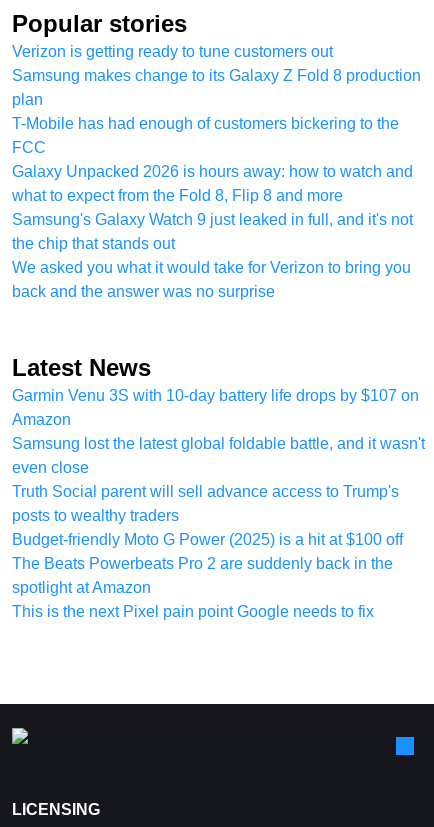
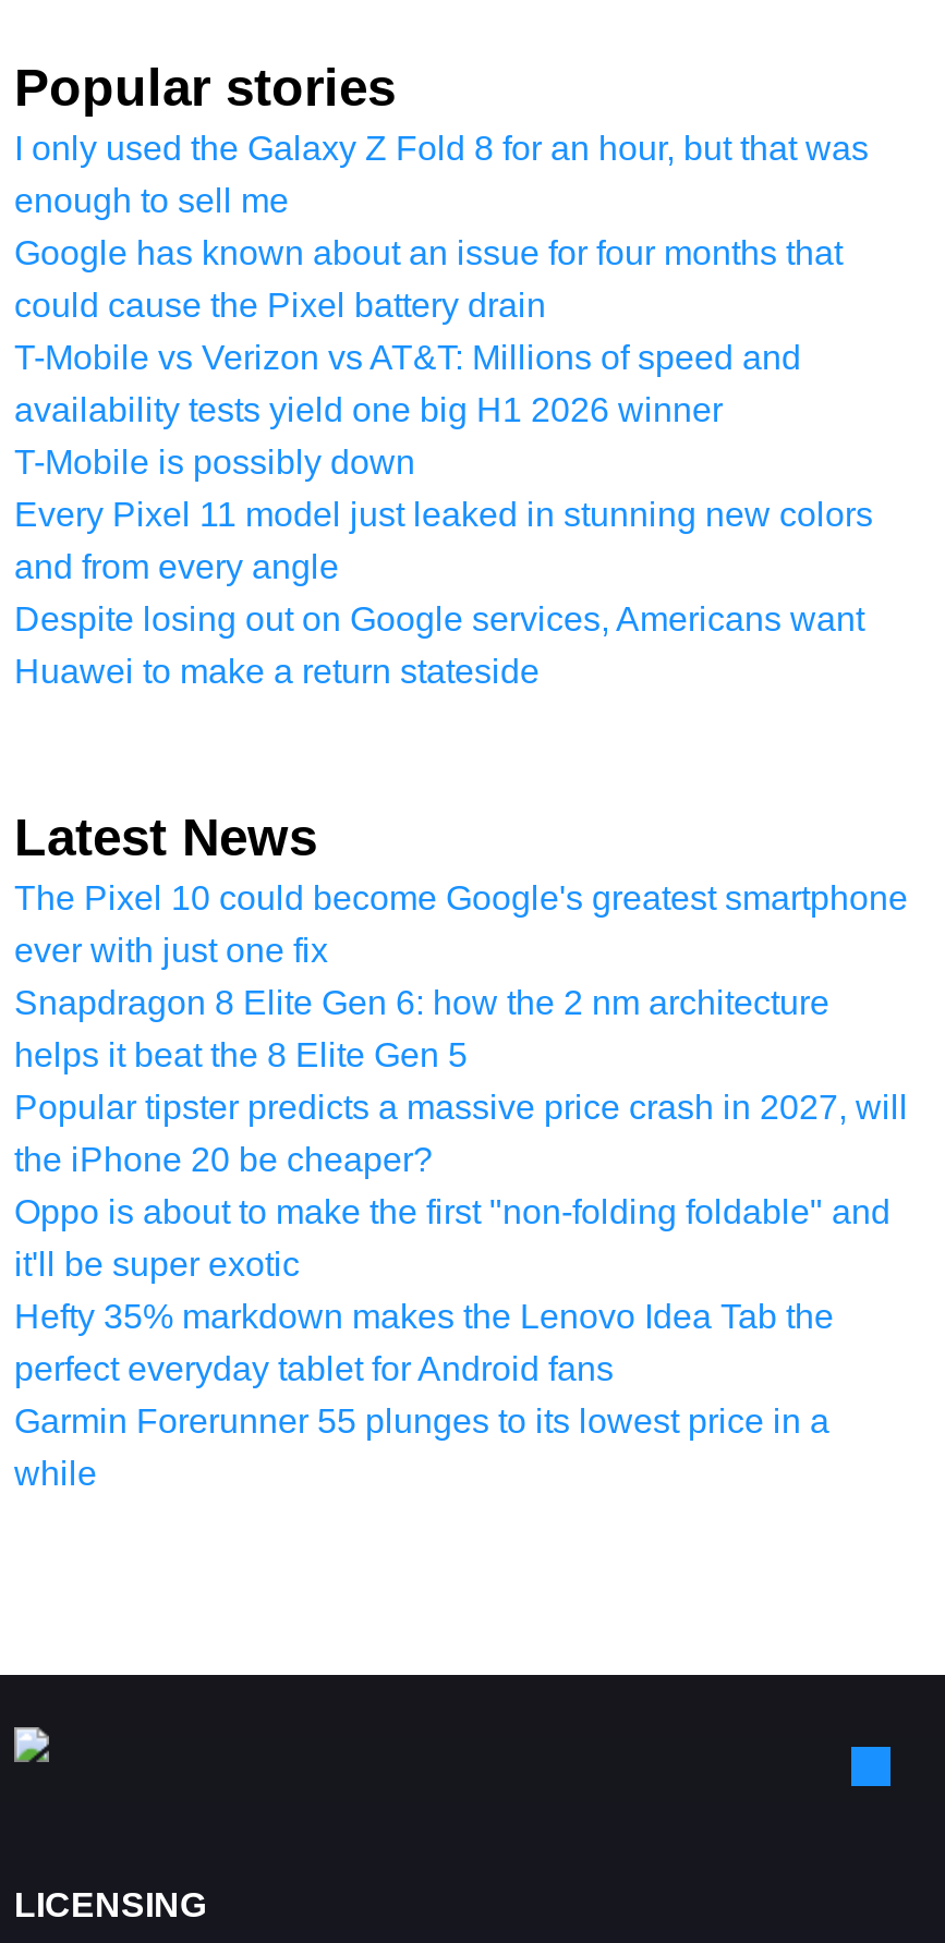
- Verizon is getting ready to tune customers out
- Samsung makes change to its Galaxy Z Fold 8 production
- plan
- T-Mobile has had enough of customers bickering to the
- FCC
- Galaxy Unpacked 2026 is hours away: how to watch and
- what to expect from the Fold 8, Flip 8 and more
- Samsung's Galaxy Watch 9 just leaked in full, and it's not
- the chip that stands out
- We asked you what it would take for Verizon to bring you
- back and the answer was no surprise
+ I only used the Galaxy Z Fold 8 for an hour, but that was
+ enough to sell me
+ Google has known about an issue for four months that
+ could cause the Pixel battery drain
+ T-Mobile vs Verizon vs AT&T: Millions of speed and
+ availability tests yield one big H1 2026 winner
+ T-Mobile is possibly down
+ Every Pixel 11 model just leaked in stunning new colors
+ and from every angle
+ Despite losing out on Google services, Americans want
+ Huawei to make a return stateside

- Garmin Venu 3S with 10-day battery life drops by $107 on
- Amazon
- Samsung lost the latest global foldable battle, and it wasn't
- even close
- Truth Social parent will sell advance access to Trump's
- posts to wealthy traders
- Budget-friendly Moto G Power (2025) is a hit at $100 off
- The Beats Powerbeats Pro 2 are suddenly back in the
- spotlight at Amazon
- This is the next Pixel pain point Google needs to fix
+ The Pixel 10 could become Google's greatest smartphone
+ ever with just one fix
+ Snapdragon 8 Elite Gen 6: how the 2 nm architecture
+ helps it beat the 8 Elite Gen 5
+ Popular tipster predicts a massive price crash in 2027, will
+ the iPhone 20 be cheaper?
+ Oppo is about to make the first "non-folding foldable" and
+ it'll be super exotic
+ Hefty 35% markdown makes the Lenovo Idea Tab the
+ perfect everyday tablet for Android fans
+ Garmin Forerunner 55 plunges to its lowest price in a
+ while
